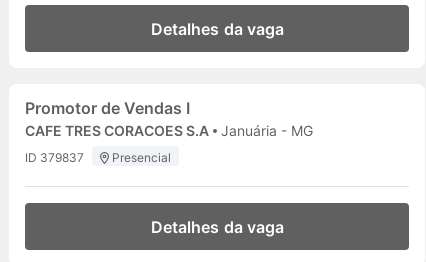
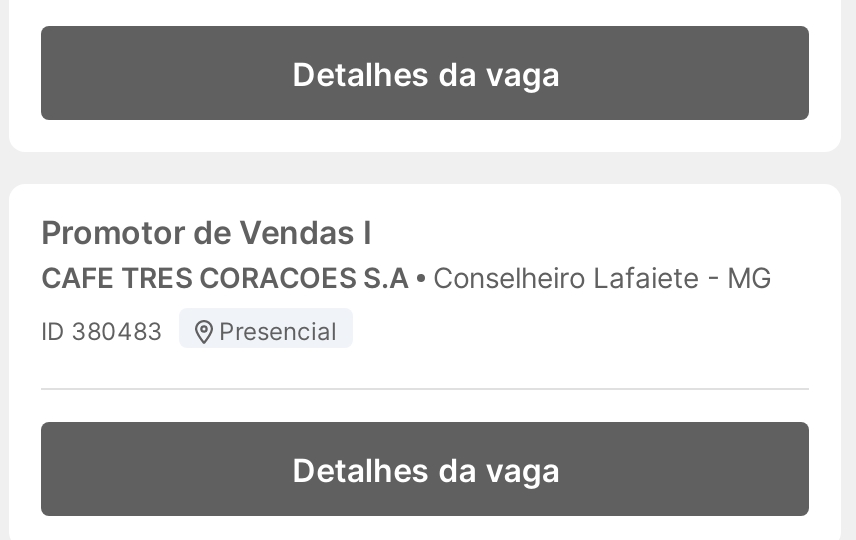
- Januária - MG
+ Conselheiro Lafaiete - MG

- ID 379837 Presencial
+ ID 380483 Presencial
